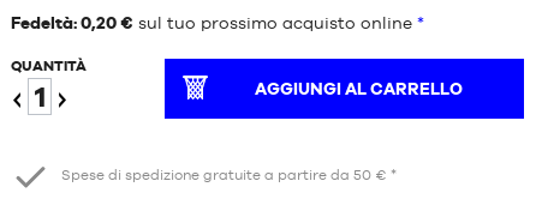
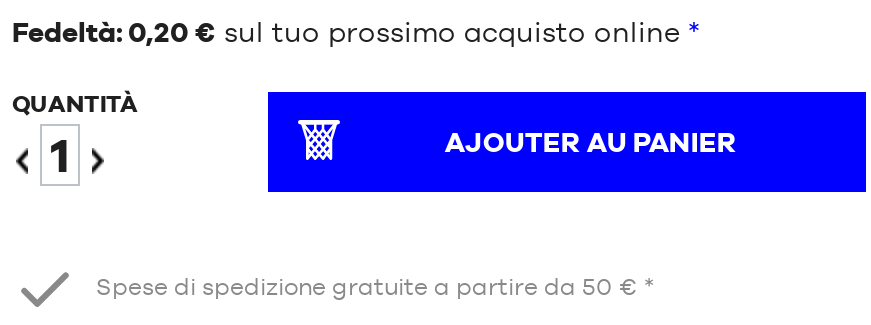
- AGGIUNGI AL CARRELLO
+ AJOUTER AU PANIER
